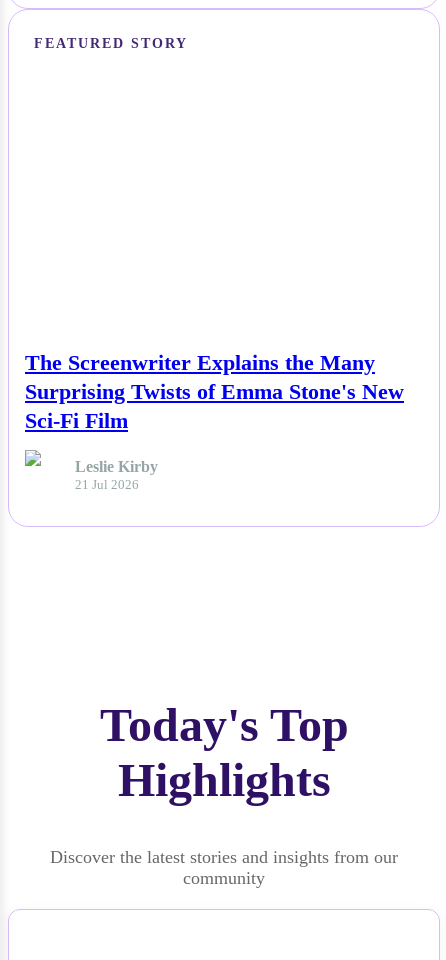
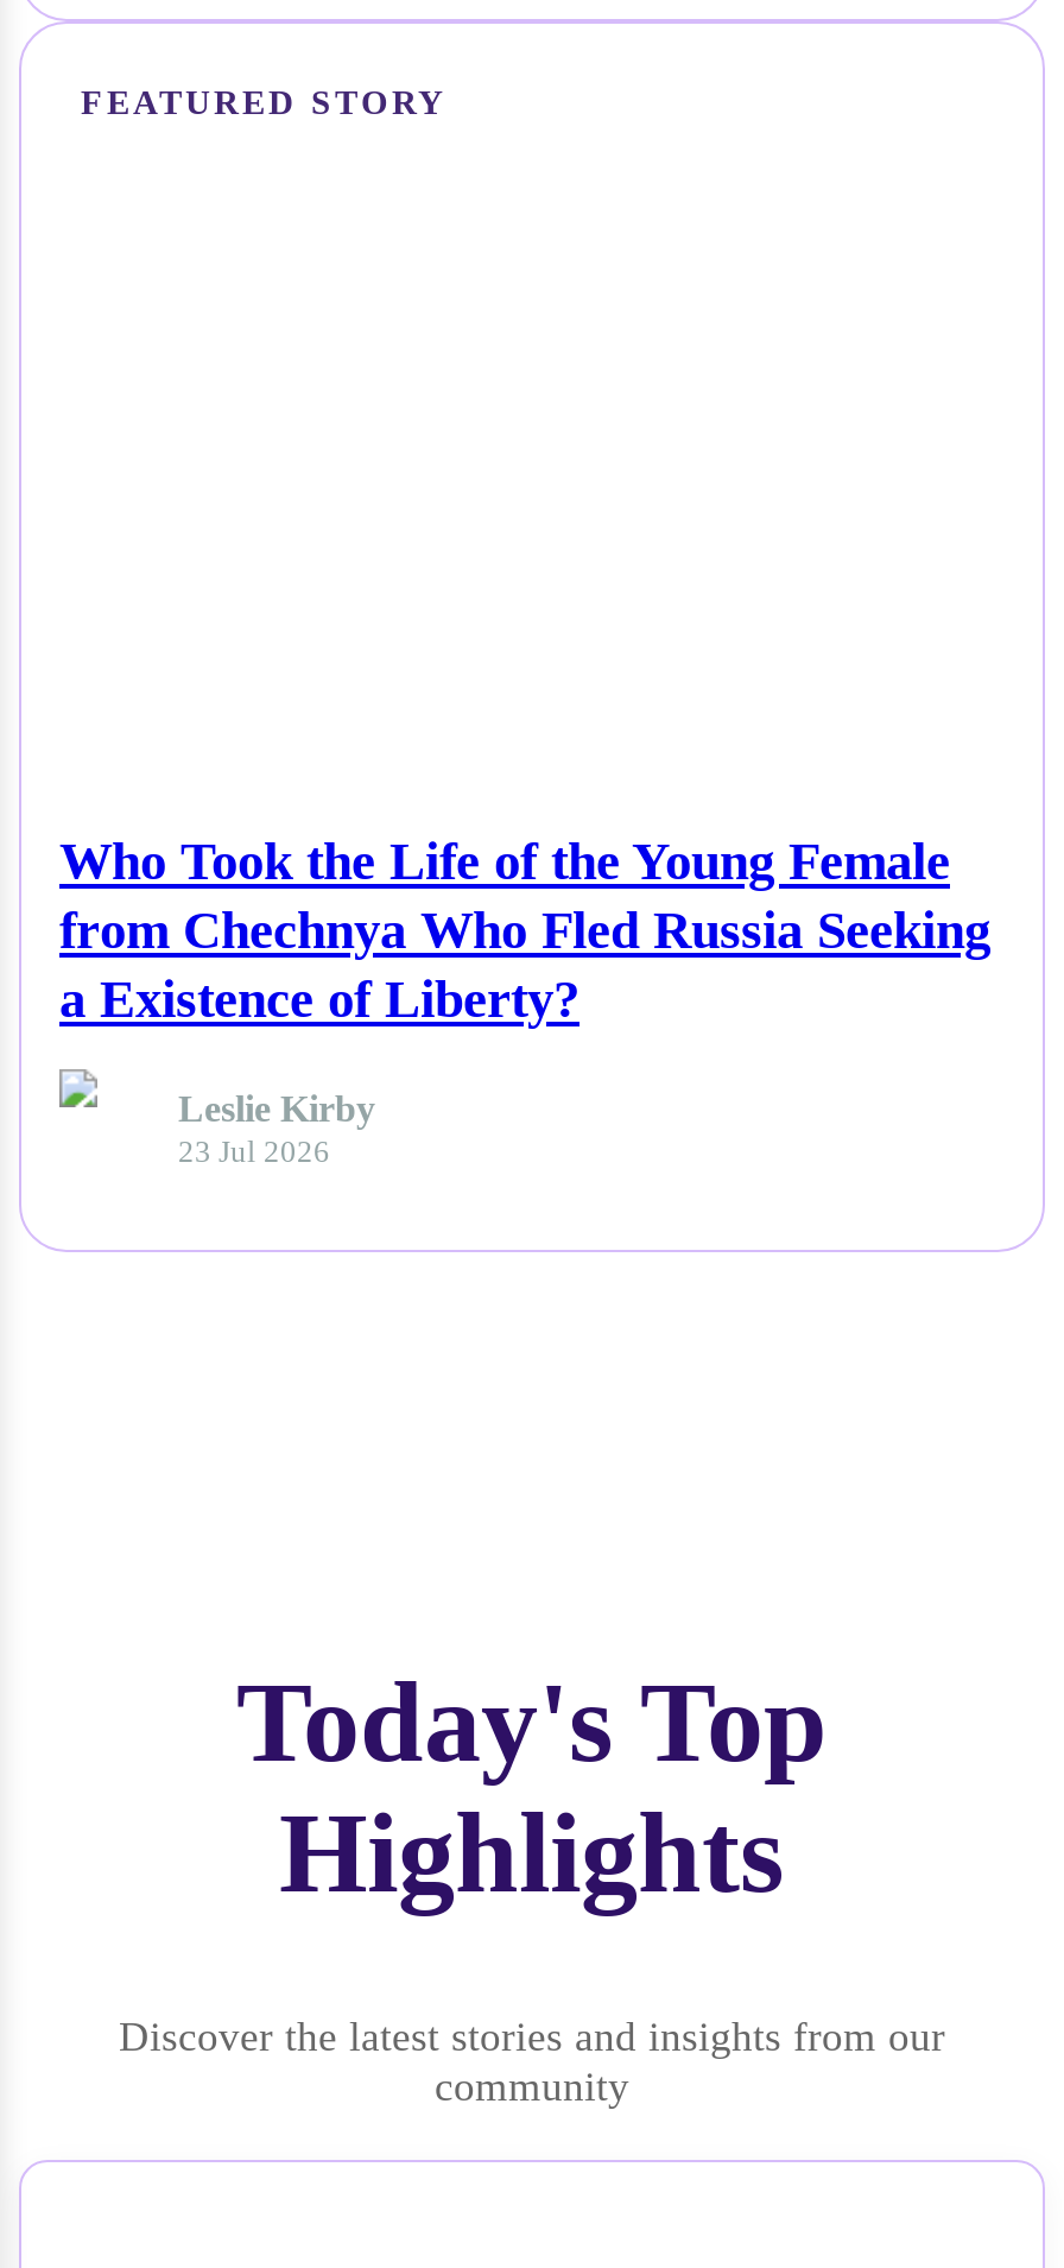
- The Screenwriter Explains the Many
- Surprising Twists of Emma Stone's New
- Sci-Fi Film
+ Who Took the Life of the Young Female
+ from Chechnya Who Fled Russia Seeking
+ a Existence of Liberty?

- 21 Jul 2026
+ 23 Jul 2026
